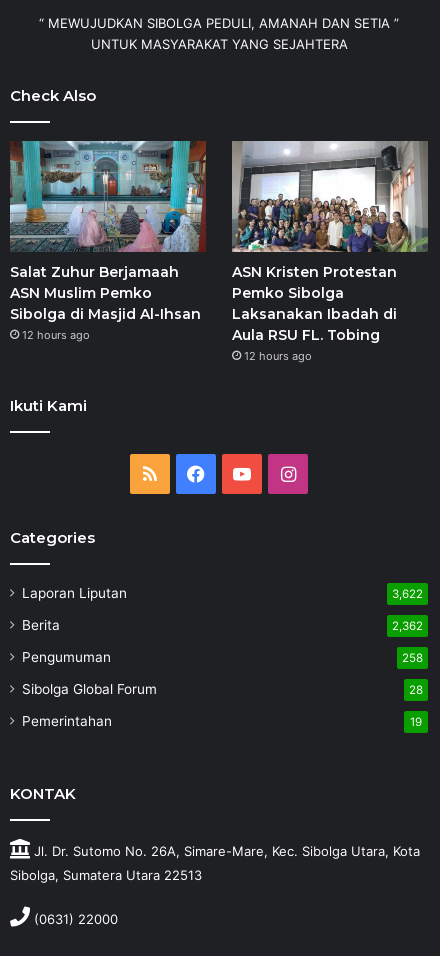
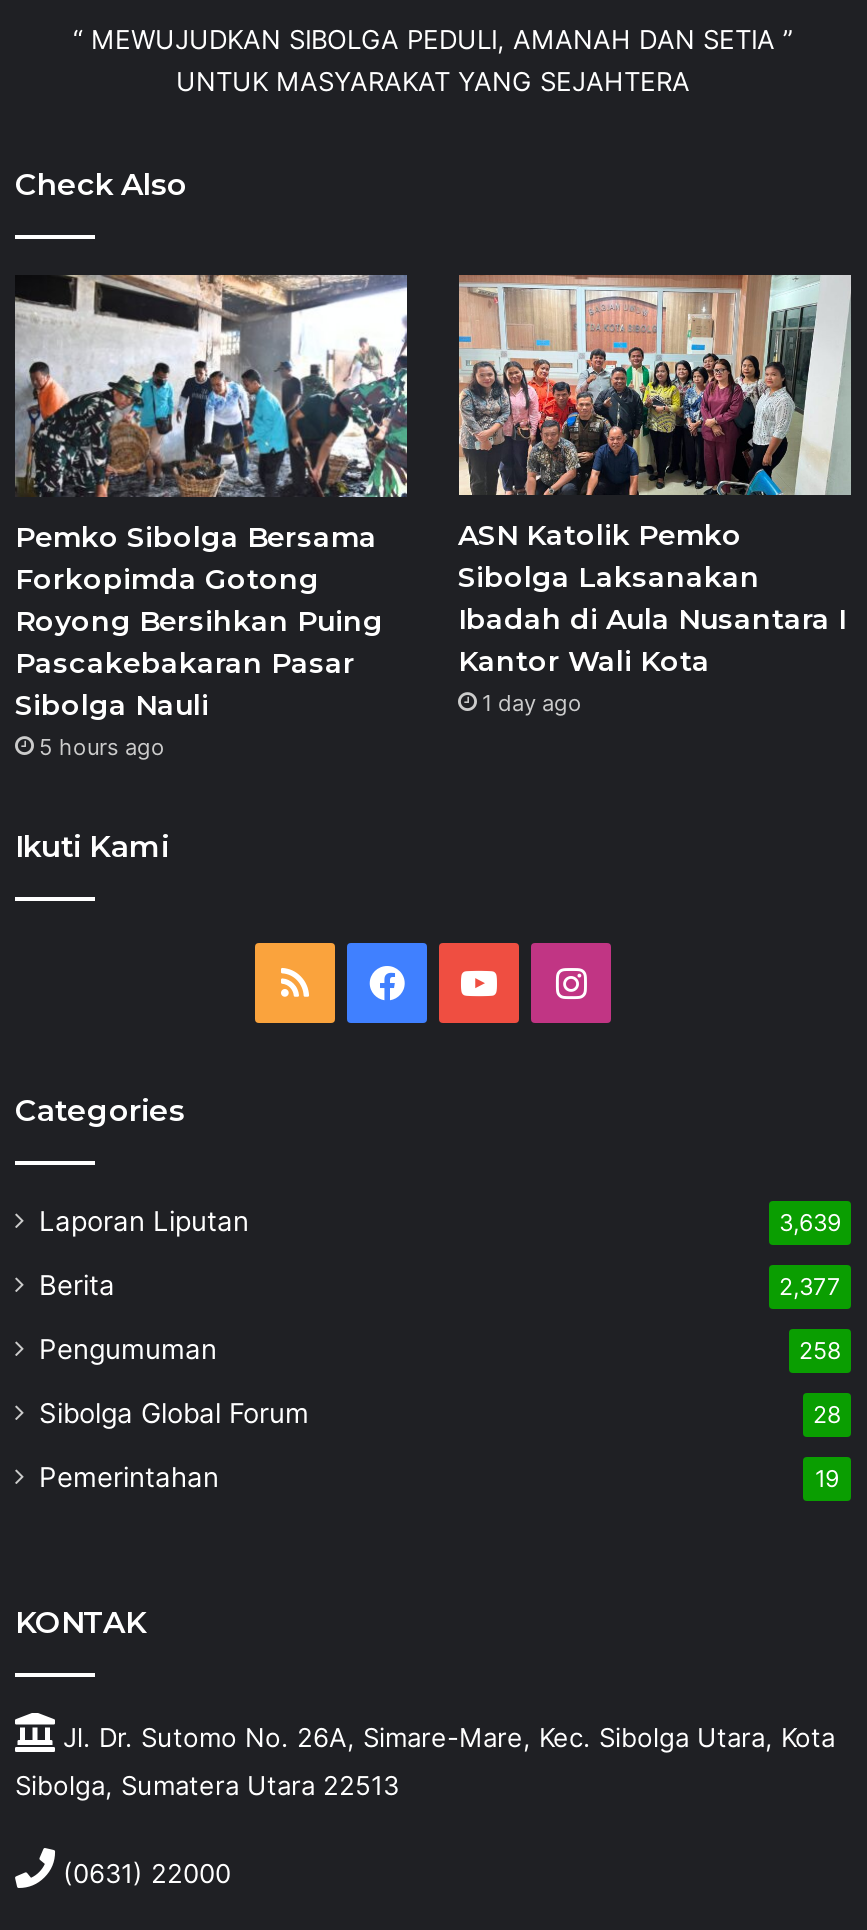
- [image]
- Salat Zuhur Berjamaah
- ASN Muslim Pemko
- Sibolga di Masjid Al-Ihsan
- 12 hours ago
+ [image]
+ Pemko Sibolga Bersama
+ Forkopimda Gotong
+ Royong Bersihkan Puing
+ Pascakebakaran Pasar
+ Sibolga Nauli
+ 5 hours ago

- [image]
- ASN Kristen Protestan
- Pemko Sibolga
- Laksanakan Ibadah di
- Aula RSU FL. Tobing
- 12 hours ago
+ [image]
+ ASN Katolik Pemko
+ Sibolga Laksanakan
+ Ibadah di Aula Nusantara I
+ Kantor Wali Kota
+ 1 day ago

- 3,622
+ 3,639

- 2,362
+ 2,377
